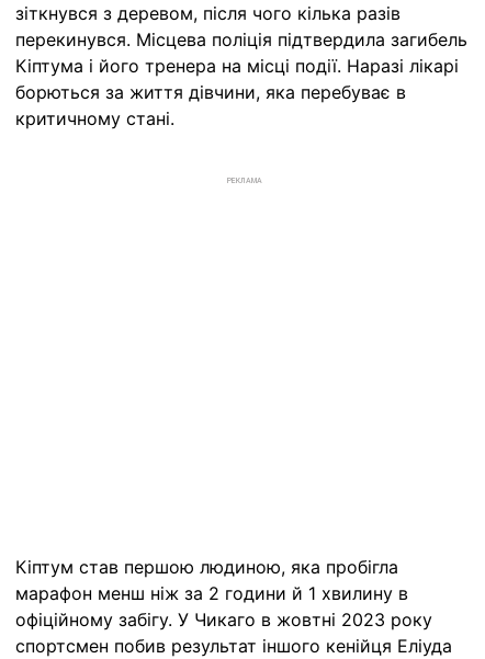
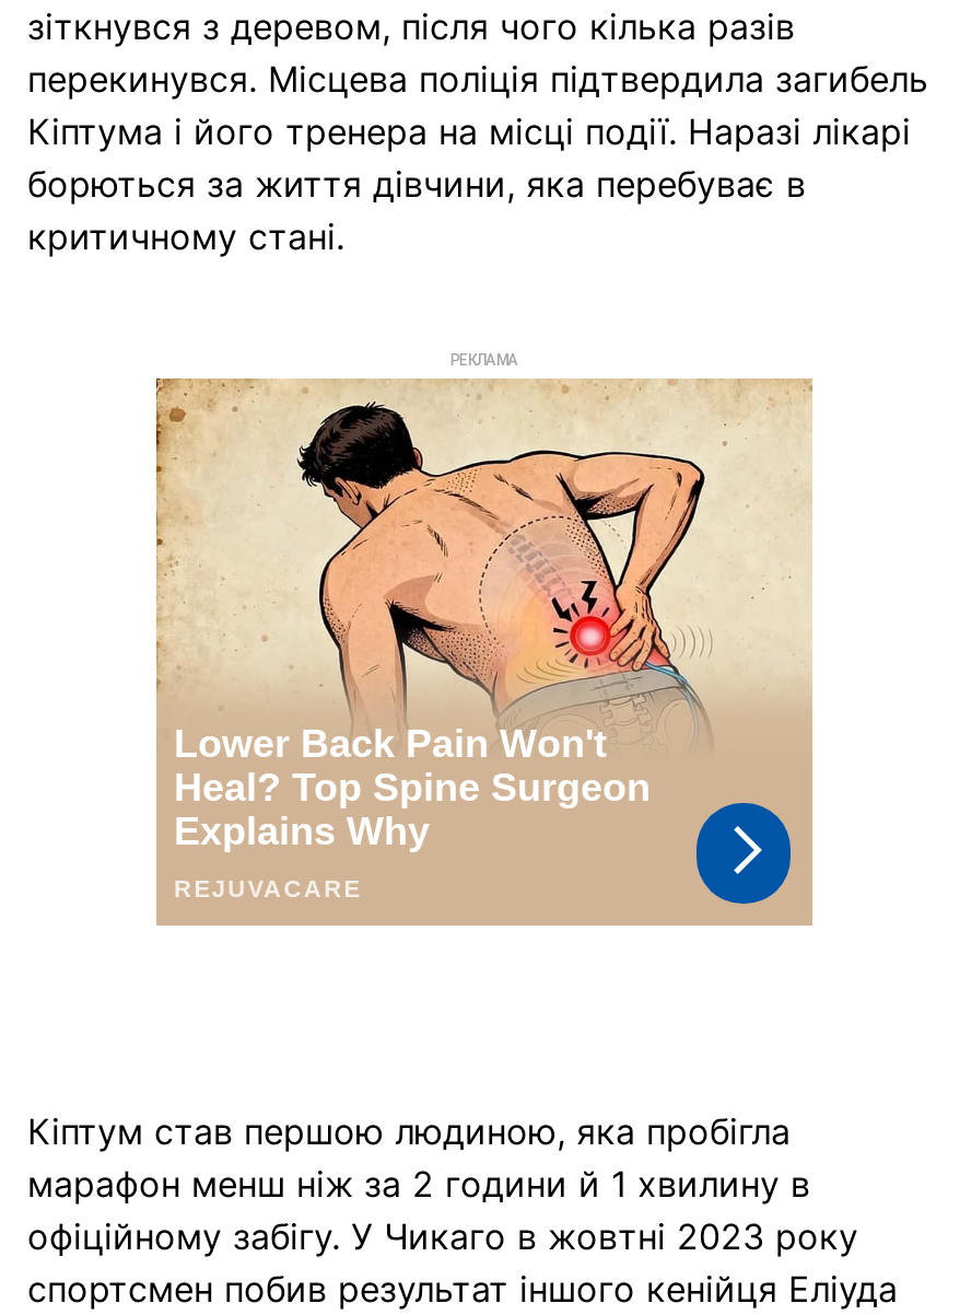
+ [image]
